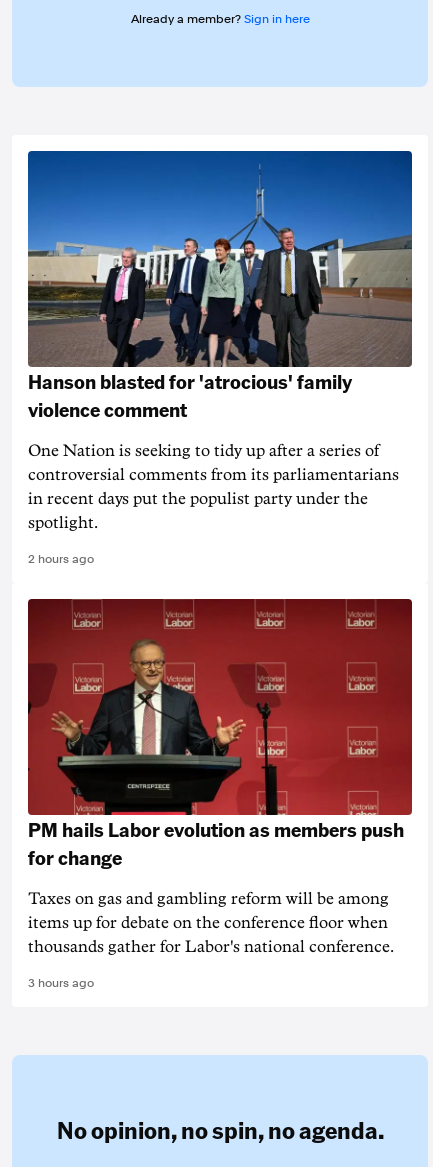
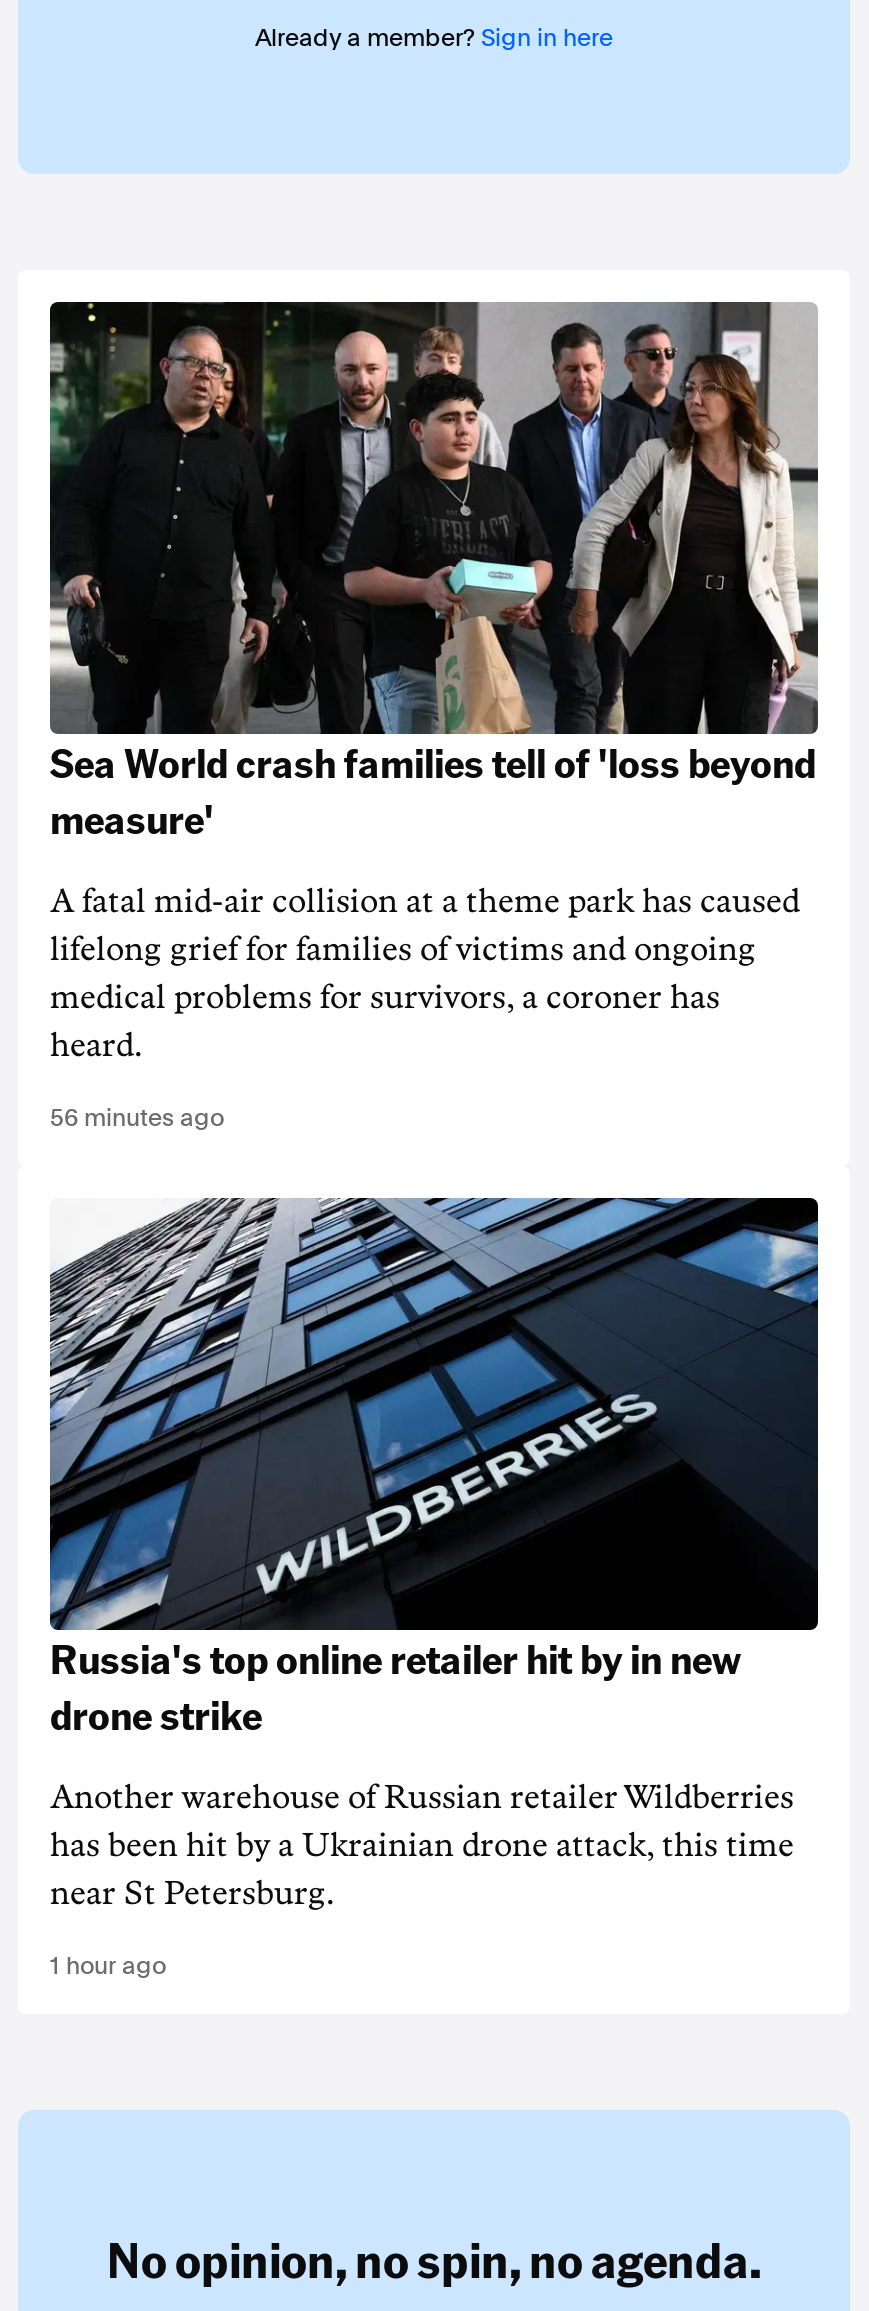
- [image]
- Hanson blasted for 'atrocious' family
- violence comment
+ [image]
+ Sea World crash families tell of 'loss beyond
+ measure'

- One Nation is seeking to tidy up after a series of
+ A fatal mid-air collision at a theme park has caused

- controversial comments from its parliamentarians
+ lifelong grief for families of victims and ongoing

- in recent days put the populist party under the
+ medical problems for survivors, a coroner has

- spotlight.
+ heard.

- 2 hours ago
+ 56 minutes ago

- [image]
- PM hails Labor evolution as members push
- for change
+ [image]
+ Russia's top online retailer hit by in new
+ drone strike

- Taxes on gas and gambling reform will be among
+ Another warehouse of Russian retailer Wildberries

- items up for debate on the conference floor when
+ has been hit by a Ukrainian drone attack, this time

- thousands gather for Labor's national conference.
+ near St Petersburg.

- 3 hours ago
+ 1 hour ago
